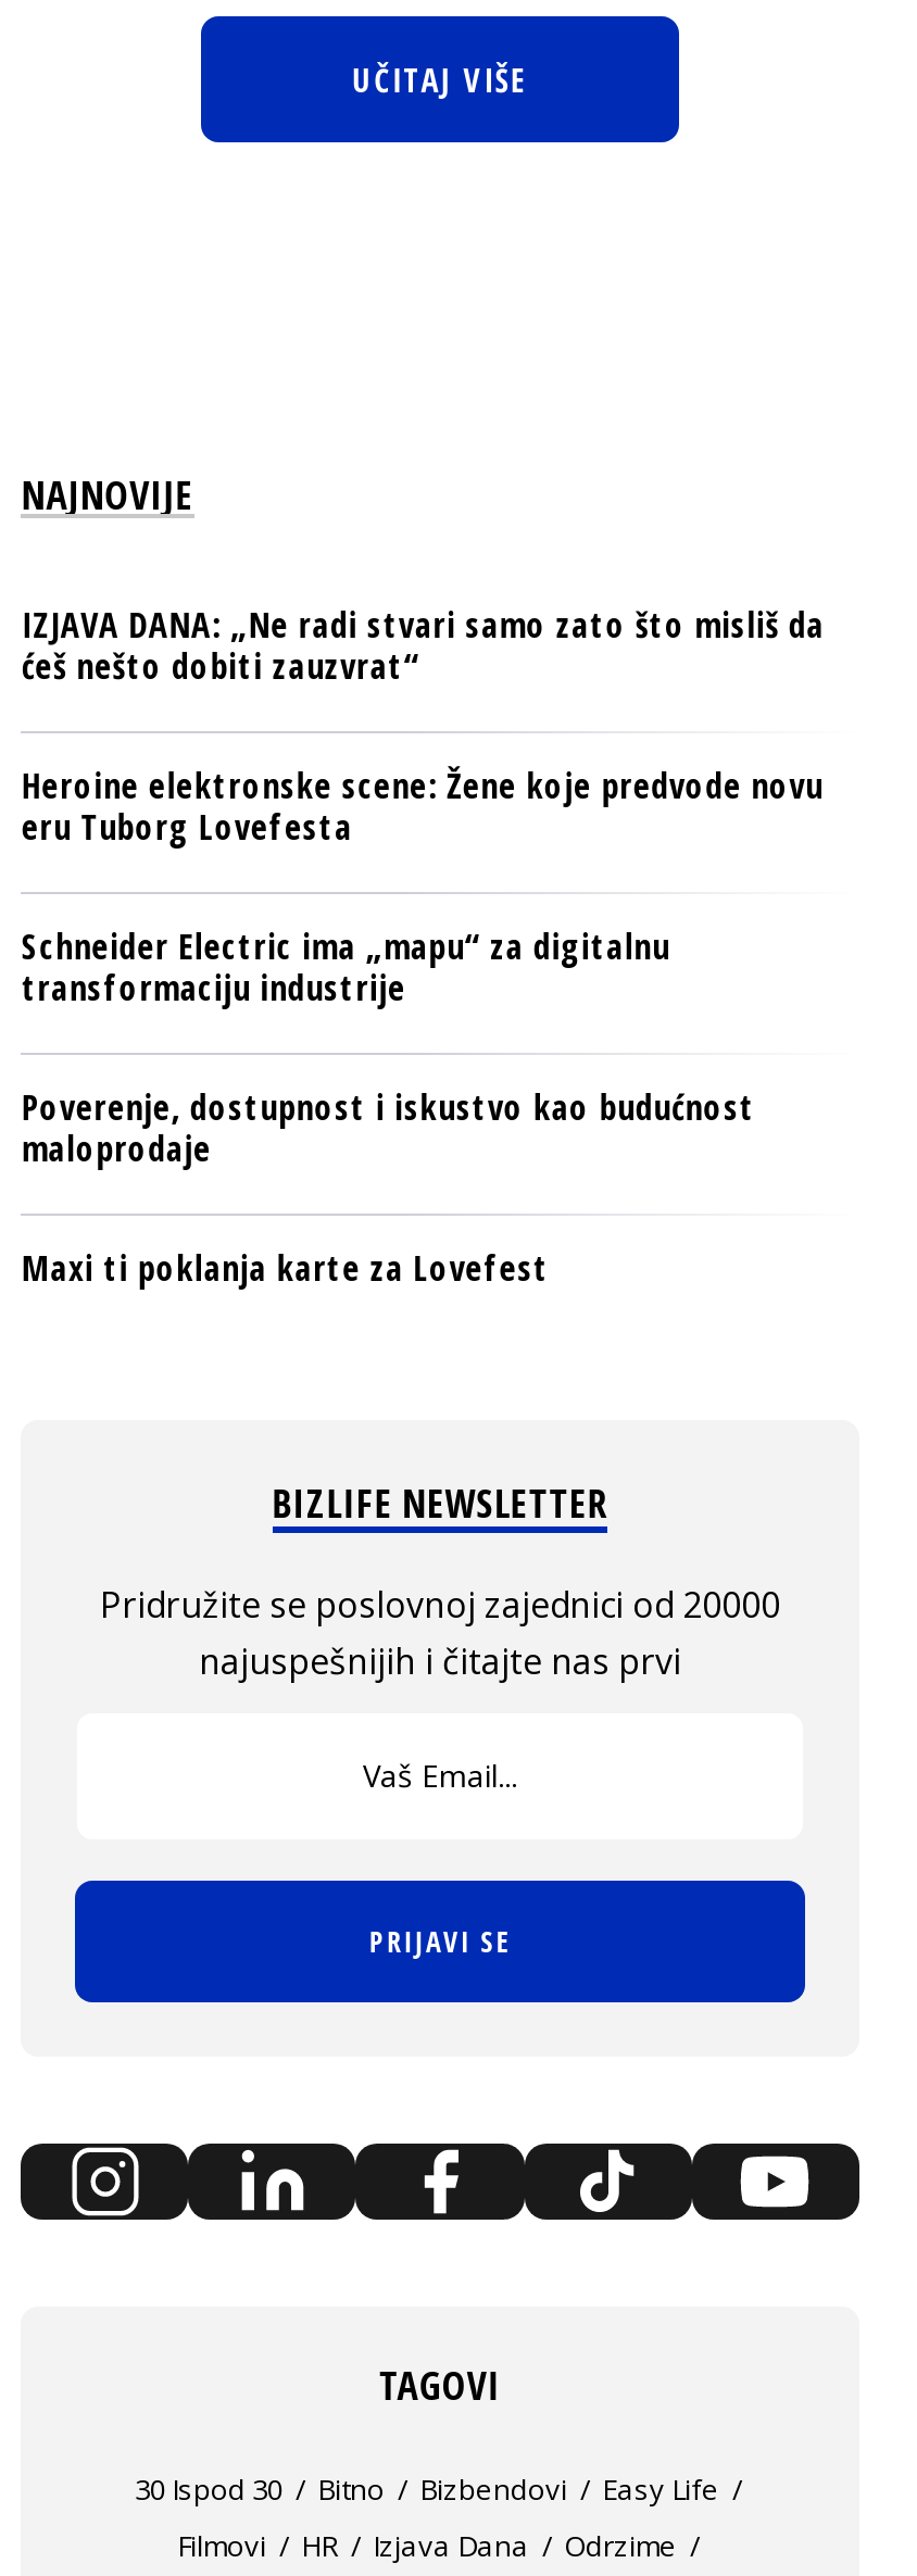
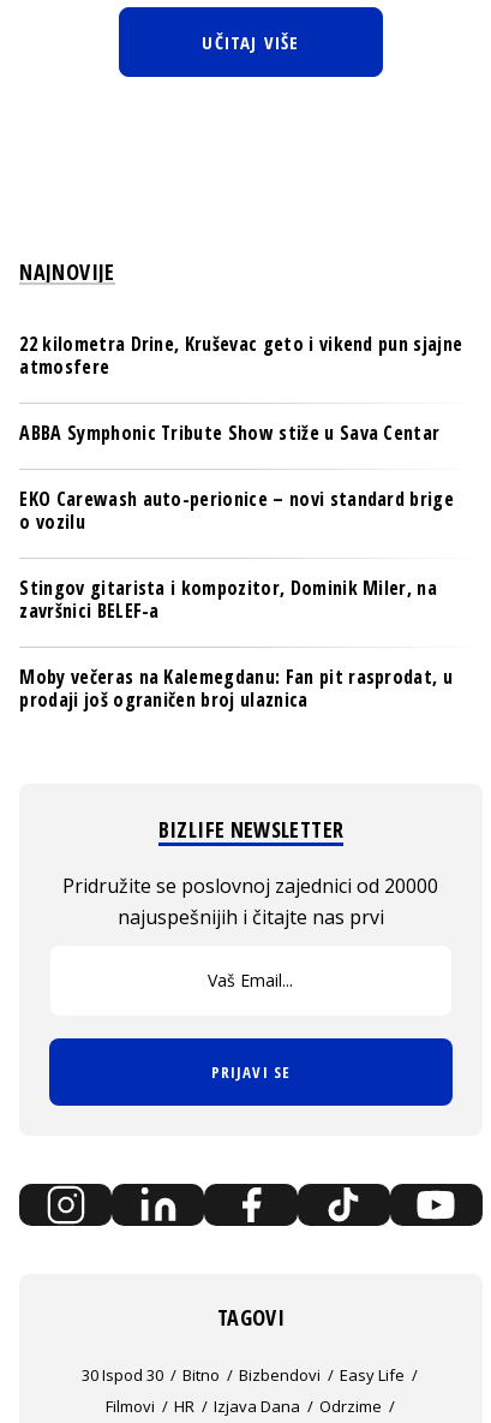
- IZJAVA DANA: „Ne radi stvari samo zato što misliš da
- ćeš nešto dobiti zauzvrat“
+ 22 kilometra Drine, Kruševac geto i vikend pun sjajne
+ atmosfere

- Heroine elektronske scene: Žene koje predvode novu
- eru Tuborg Lovefesta
+ ABBA Symphonic Tribute Show stiže u Sava Centar

- Schneider Electric ima „mapu“ za digitalnu
- transformaciju industrije
+ EKO Carewash auto-perionice – novi standard brige
+ o vozilu

- Poverenje, dostupnost i iskustvo kao budućnost
- maloprodaje
+ Stingov gitarista i kompozitor, Dominik Miler, na
+ završnici BELEF-a

- Maxi ti poklanja karte za Lovefest
+ Moby večeras na Kalemegdanu: Fan pit rasprodat, u
+ prodaji još ograničen broj ulaznica
